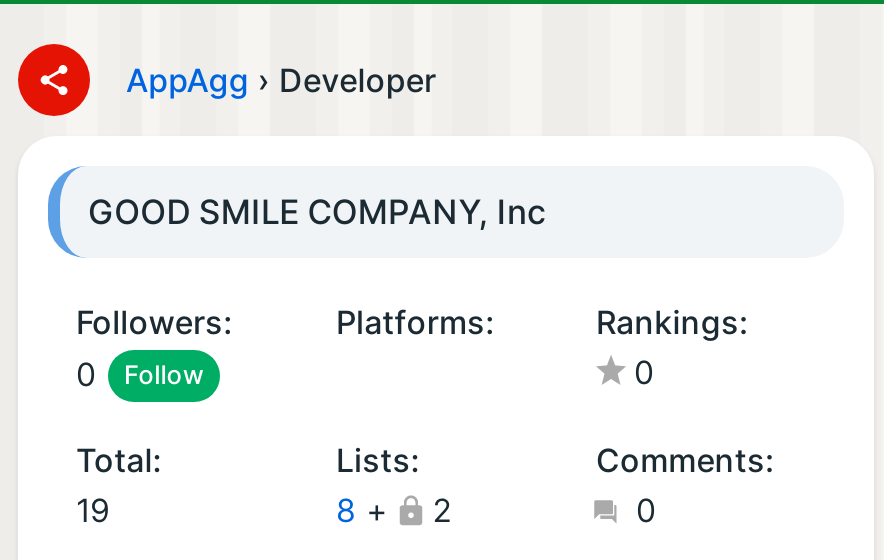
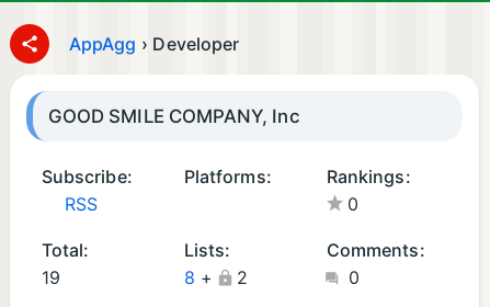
- Followers:
- 0
- Follow
+ Subscribe:
+ RSS
